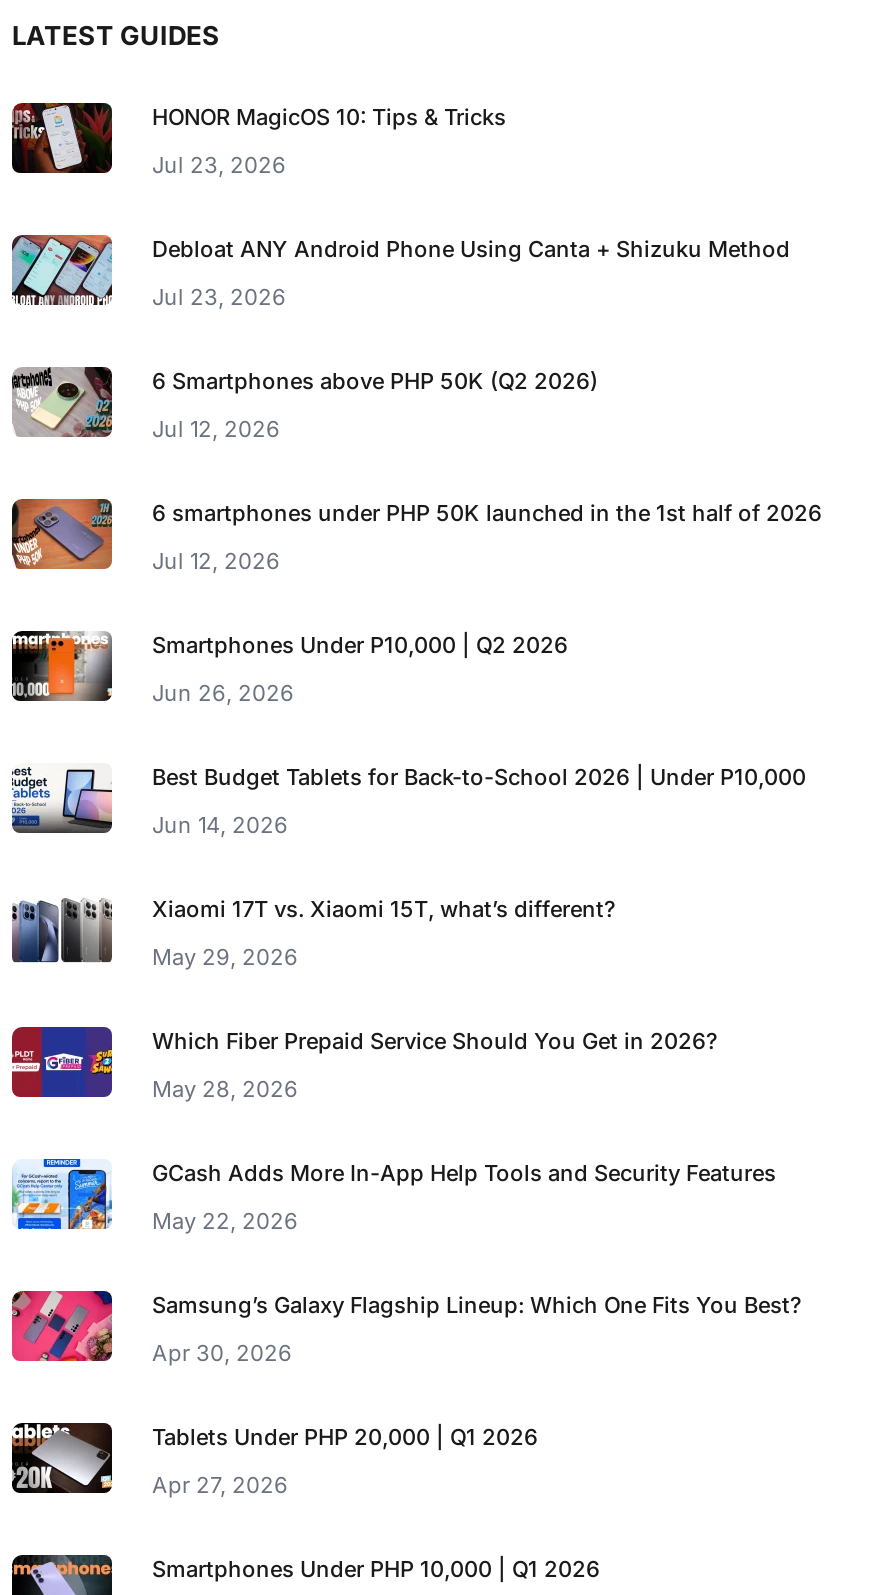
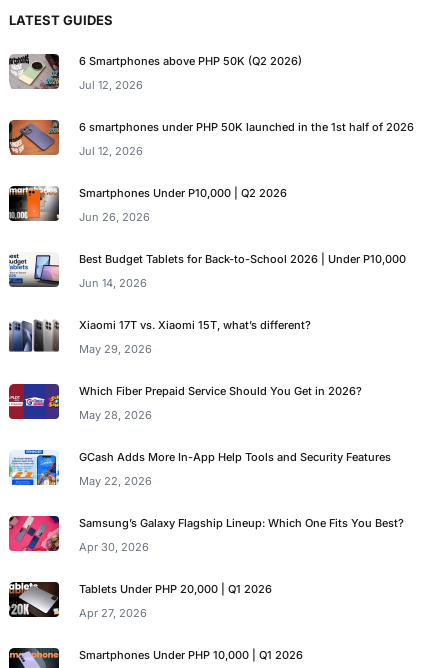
- [image]
- HONOR MagicOS 10: Tips & Tricks
- Jul 23, 2026
- Debloat ANY Android Phone Using Canta + Shizuku Method
- Jul 23, 2026

- [image]
